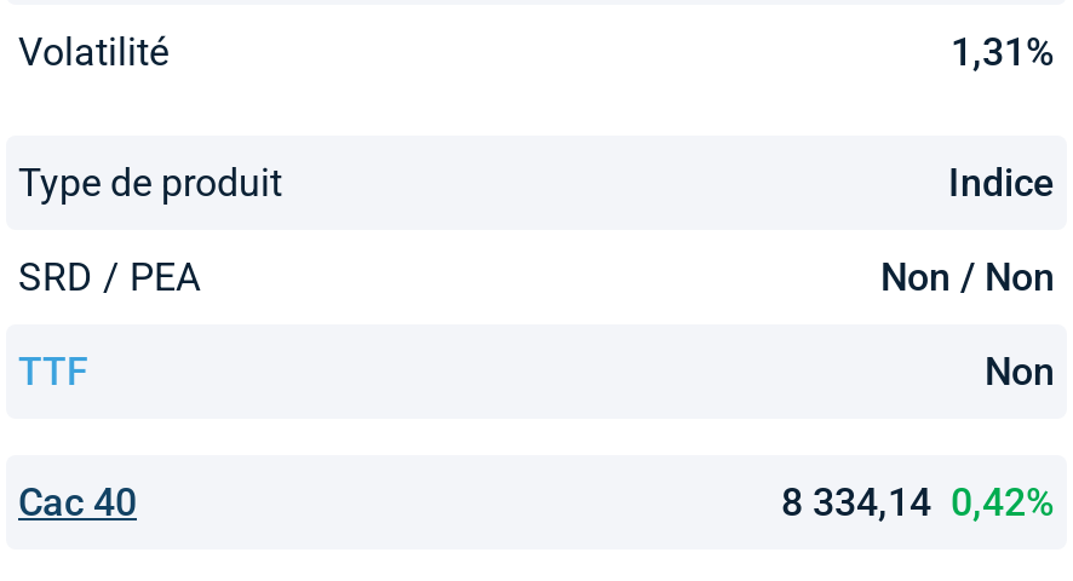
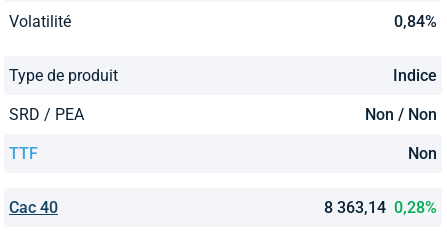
- 1,31%
+ 0,84%

- 8 334,14 0,42%
+ 8 363,14 0,28%
